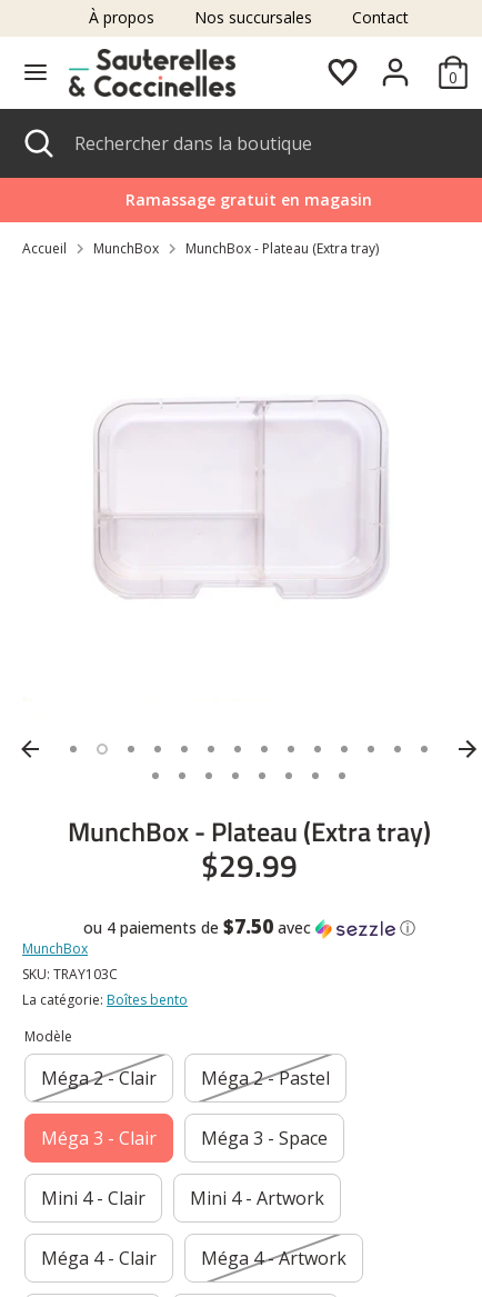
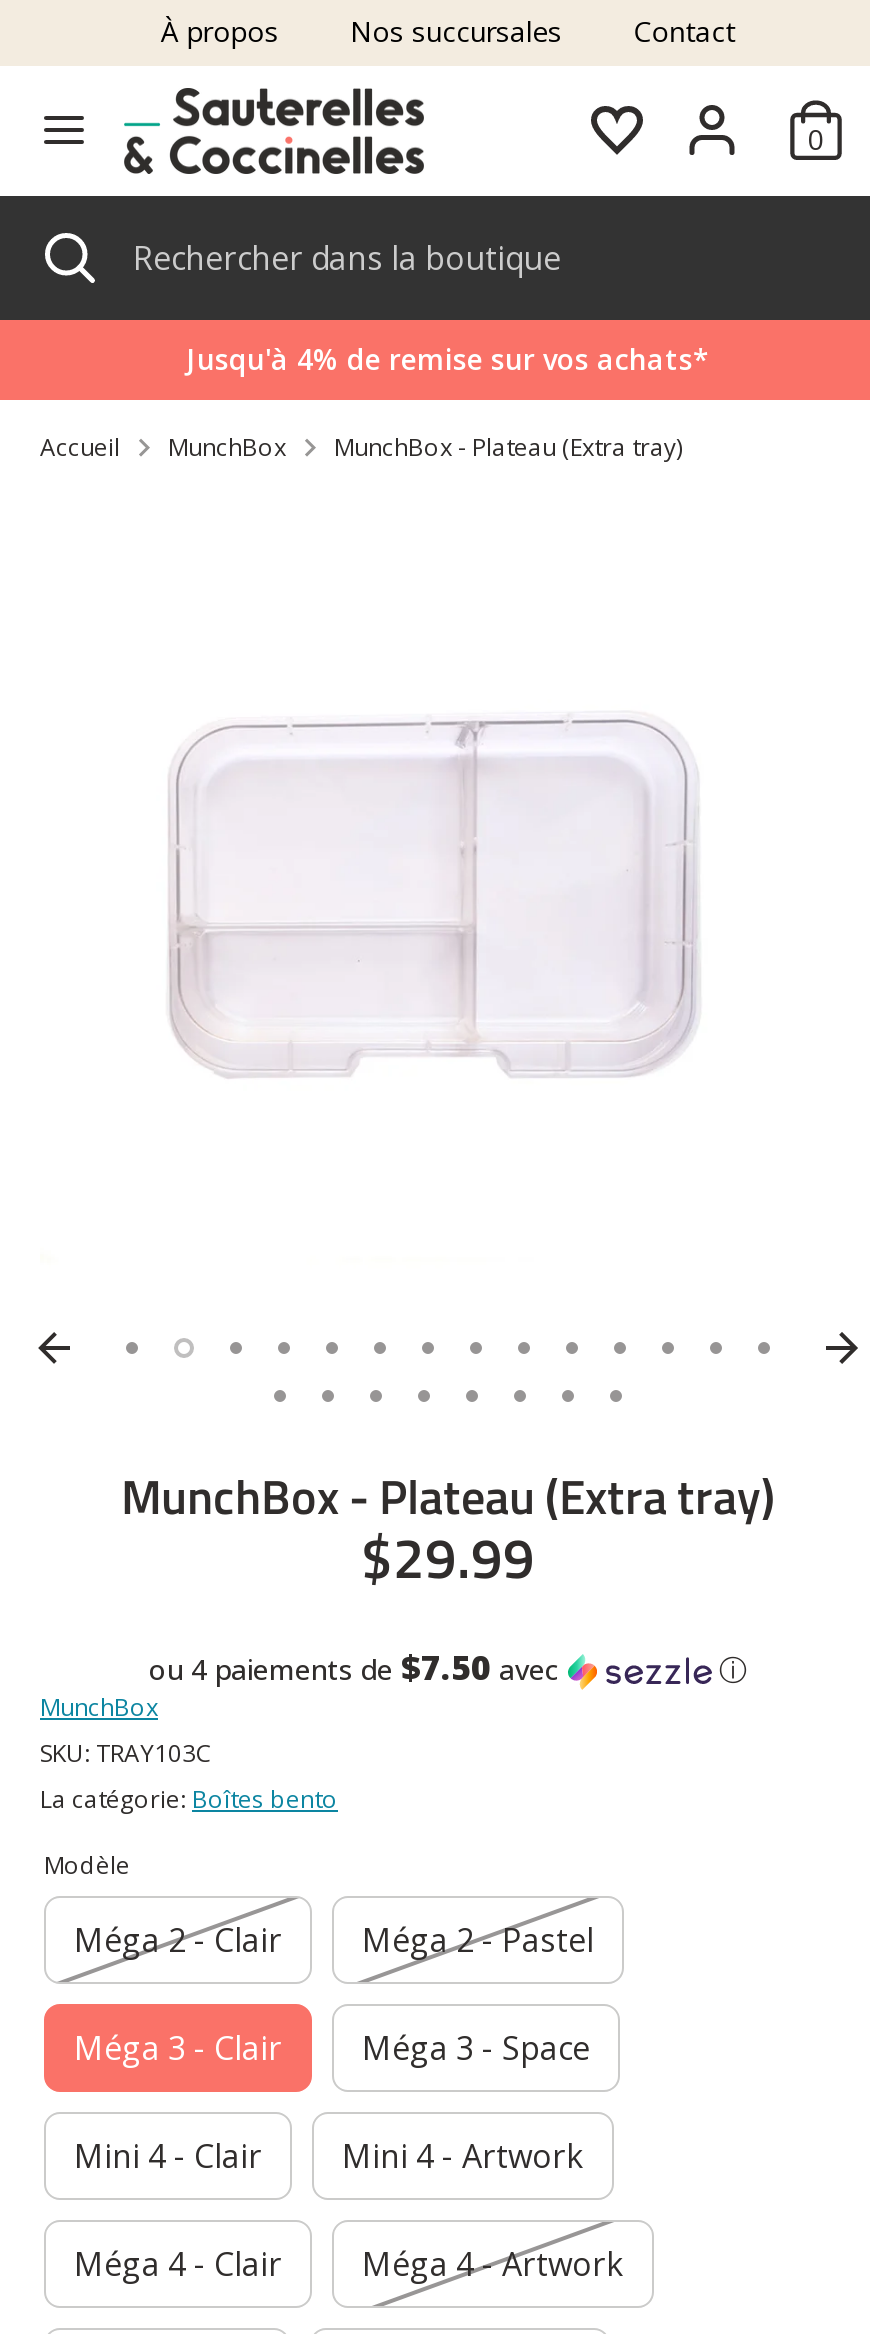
- Ramassage gratuit en magasin
+ Jusqu'à 4% de remise sur vos achats*
